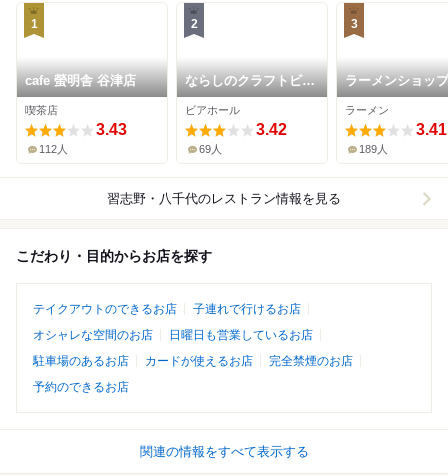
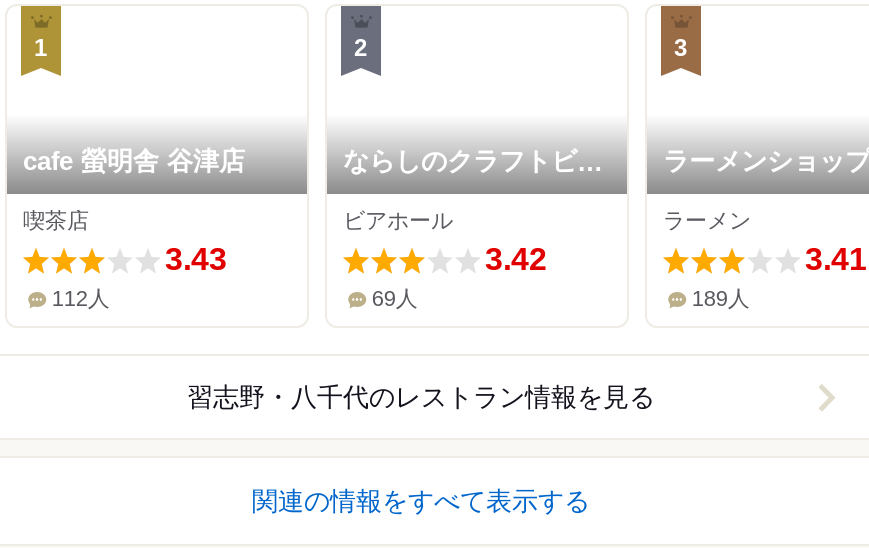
- こだわり・目的からお店を探す
- テイクアウトのできるお店
- 子連れで行けるお店
- オシャレな空間のお店
- 日曜日も営業しているお店
- 駐車場のあるお店
- カードが使えるお店
- 完全禁煙のお店
- 予約のできるお店
